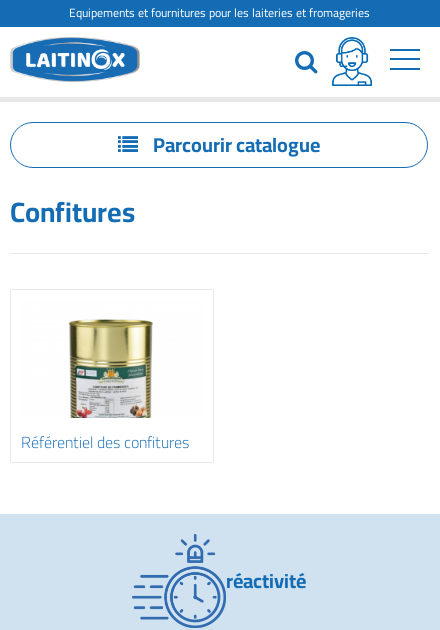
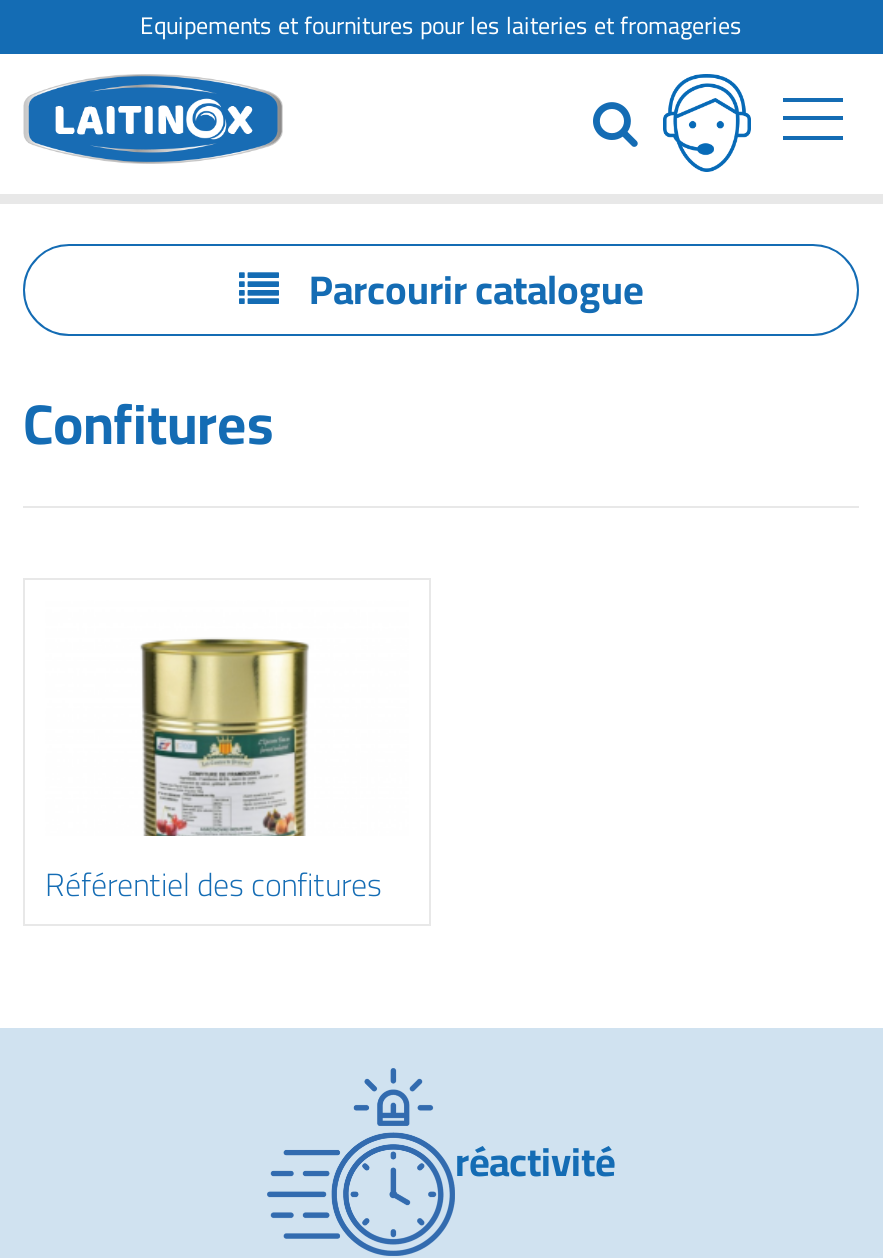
- [image]
+ [image]
